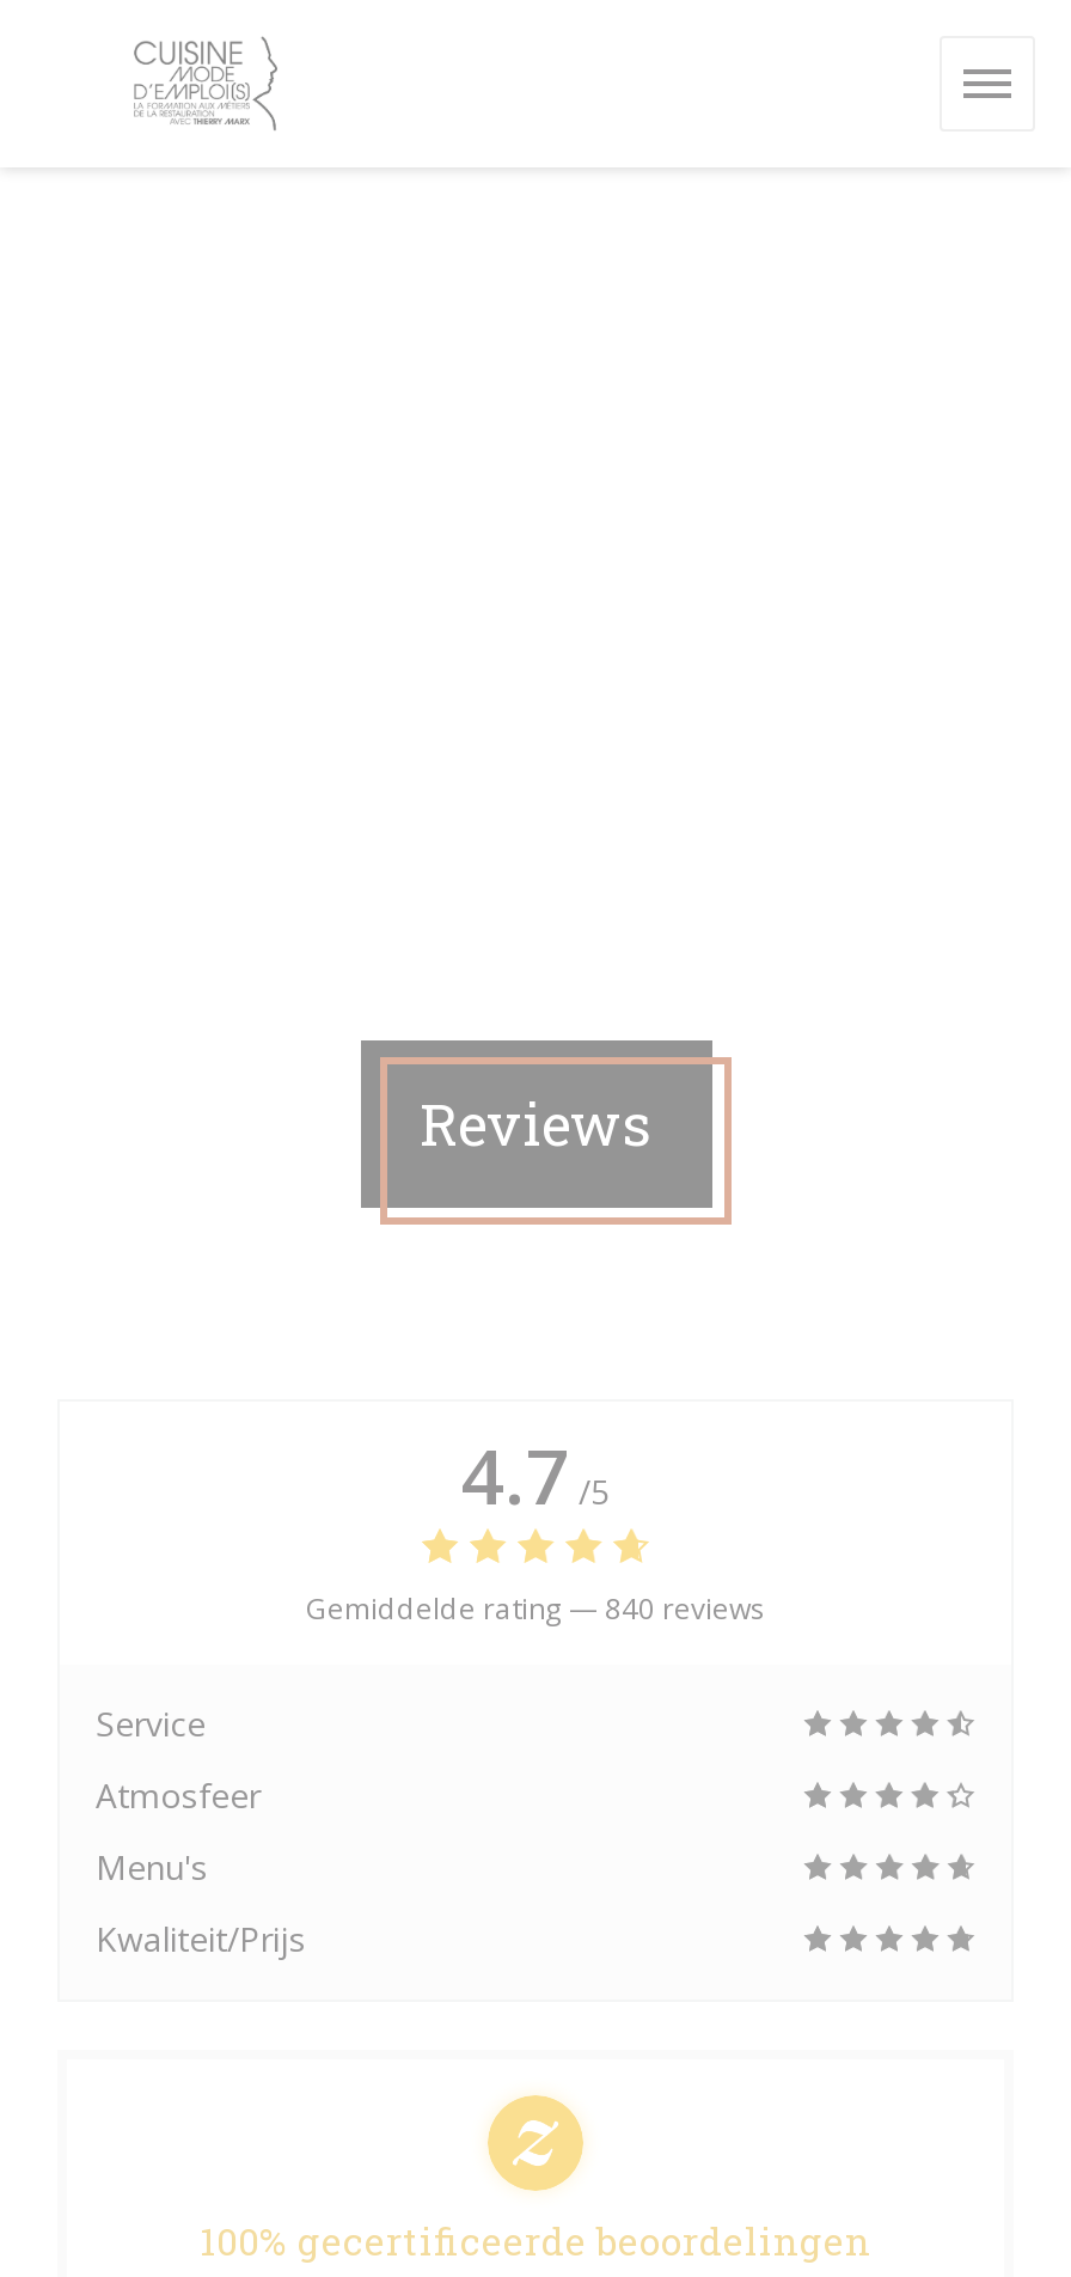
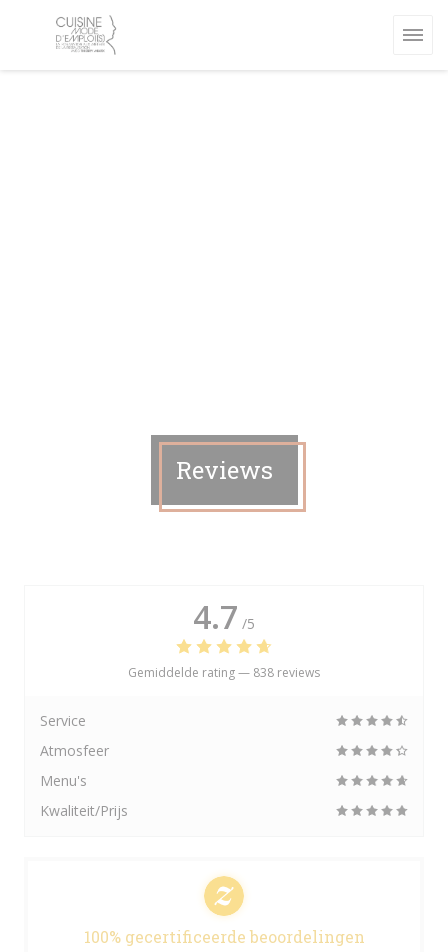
- Gemiddelde rating — 840 reviews
+ Gemiddelde rating — 838 reviews
